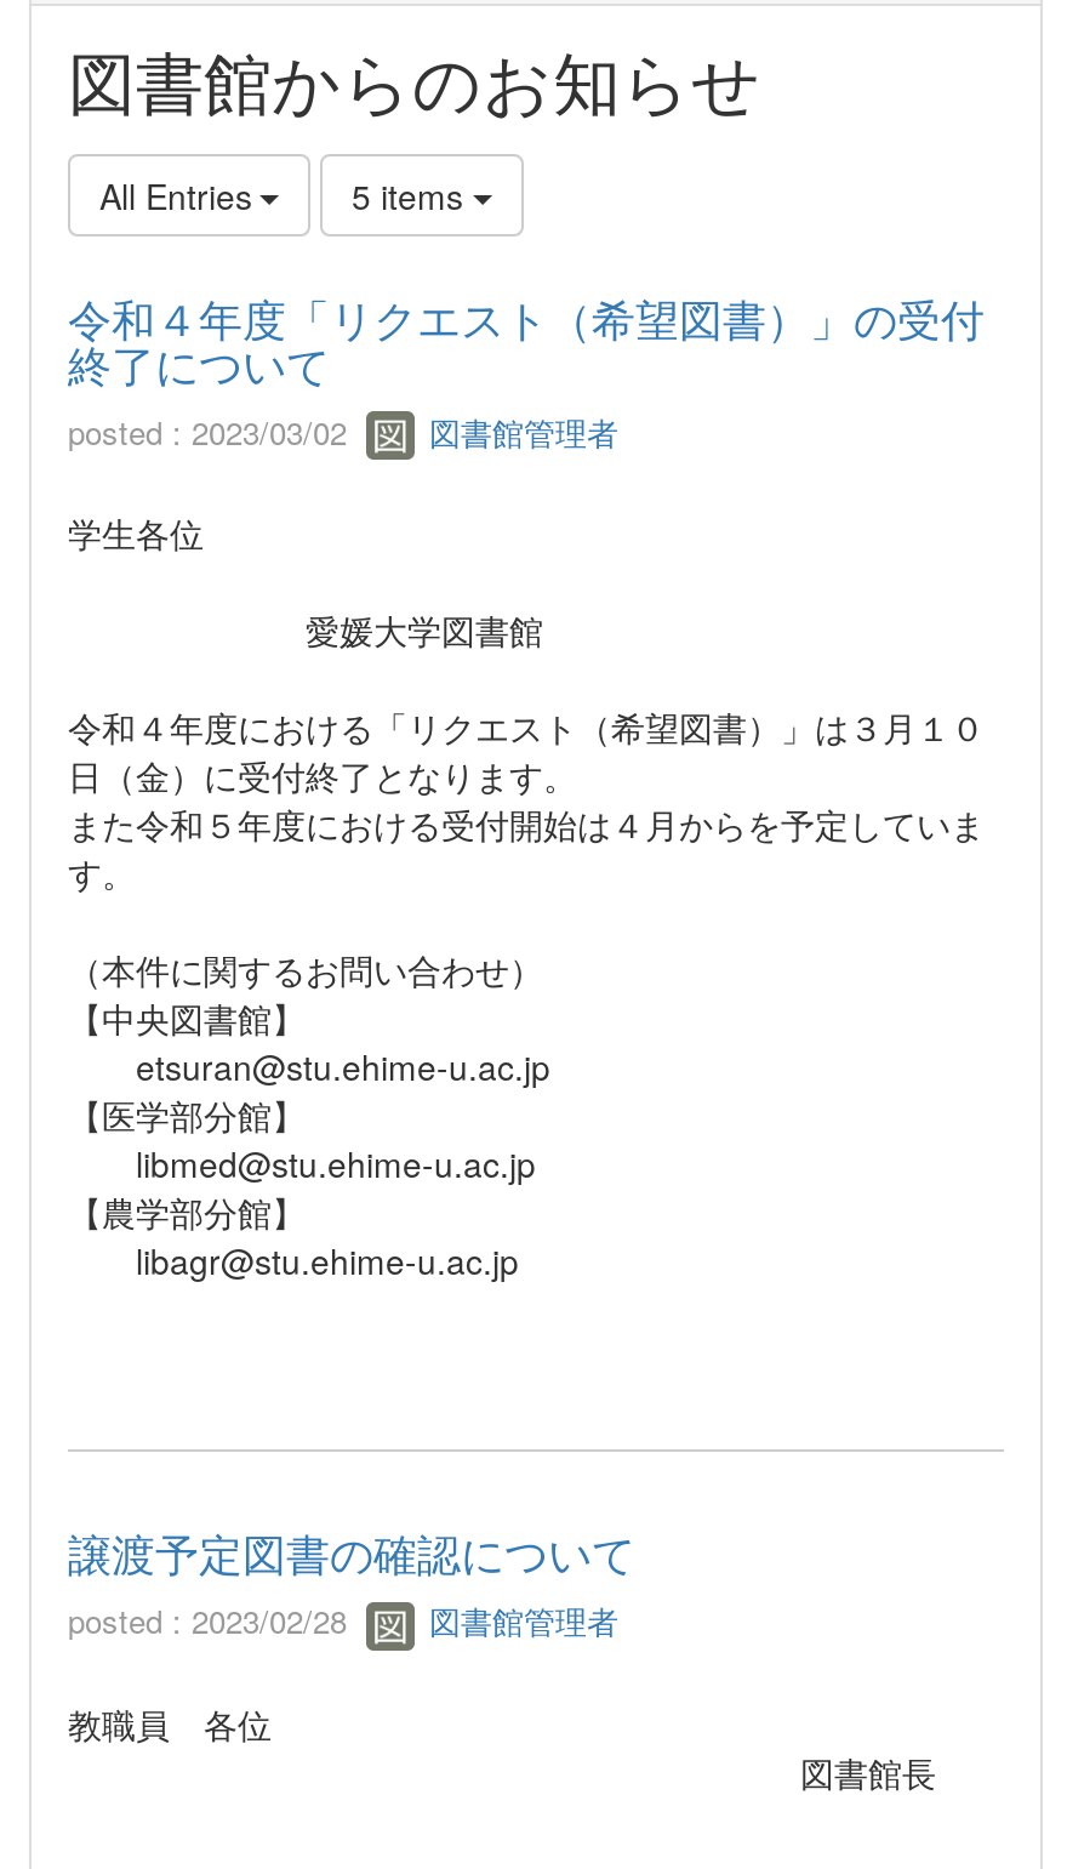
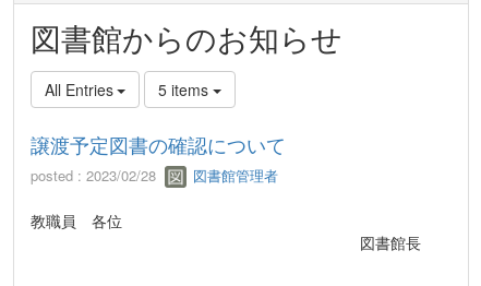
- 令和４年度「リクエスト（希望図書）」の受付
- 終了について
- posted : 2023/03/02
- 図書館管理者
- 学生各位
- 愛媛大学図書館
- 令和４年度における「リクエスト（希望図書）」は３月１０
- 日（金）に受付終了となります。
- また令和５年度における受付開始は４月からを予定していま
- す。
- （本件に関するお問い合わせ）
- 【中央図書館】
- etsuran@stu.ehime-u.ac.jp
- 【医学部分館】
- libmed@stu.ehime-u.ac.jp
- 【農学部分館】
- libagr@stu.ehime-u.ac.jp
